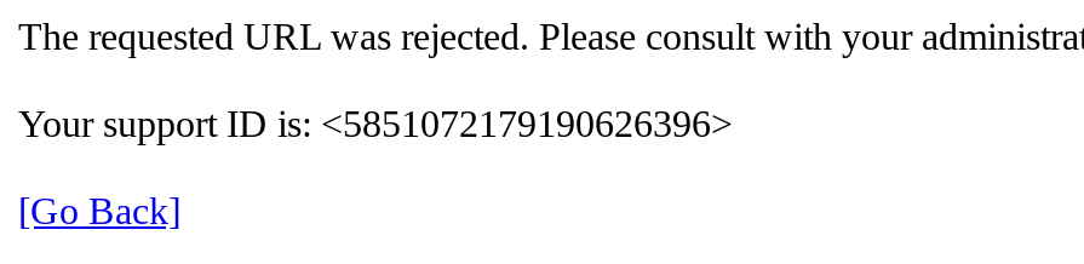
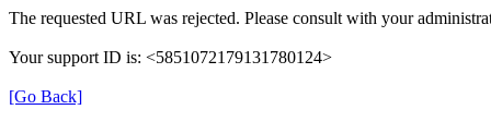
- Your support ID is: <5851072179190626396>
+ Your support ID is: <5851072179131780124>
